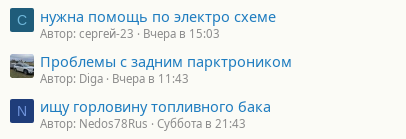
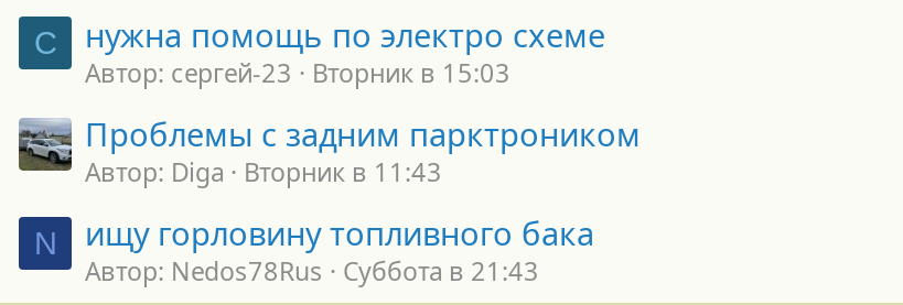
- Автор: сергей-23 Вчера в 15:03
+ Автор: сергей-23 Вторник в 15:03

- Автор: Diga Вчера в 11:43
+ Автор: Diga Вторник в 11:43
